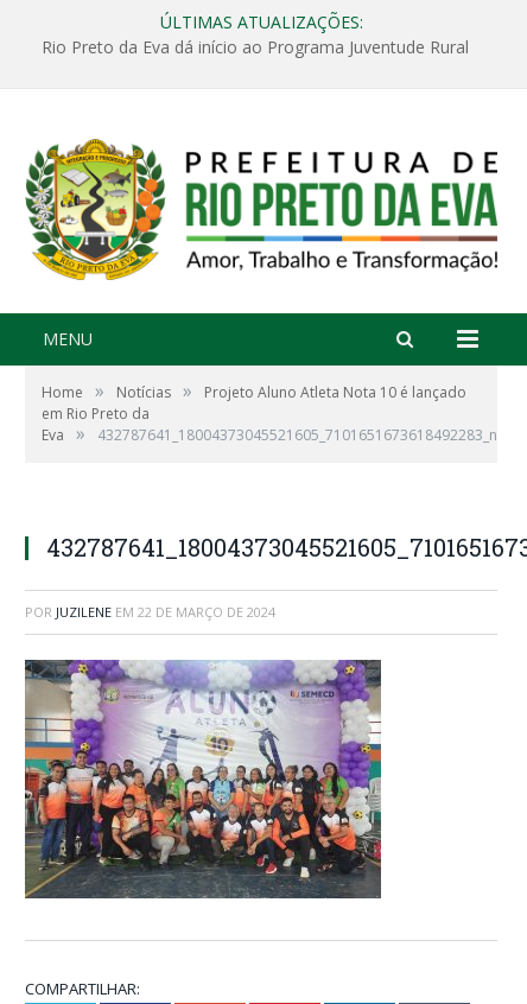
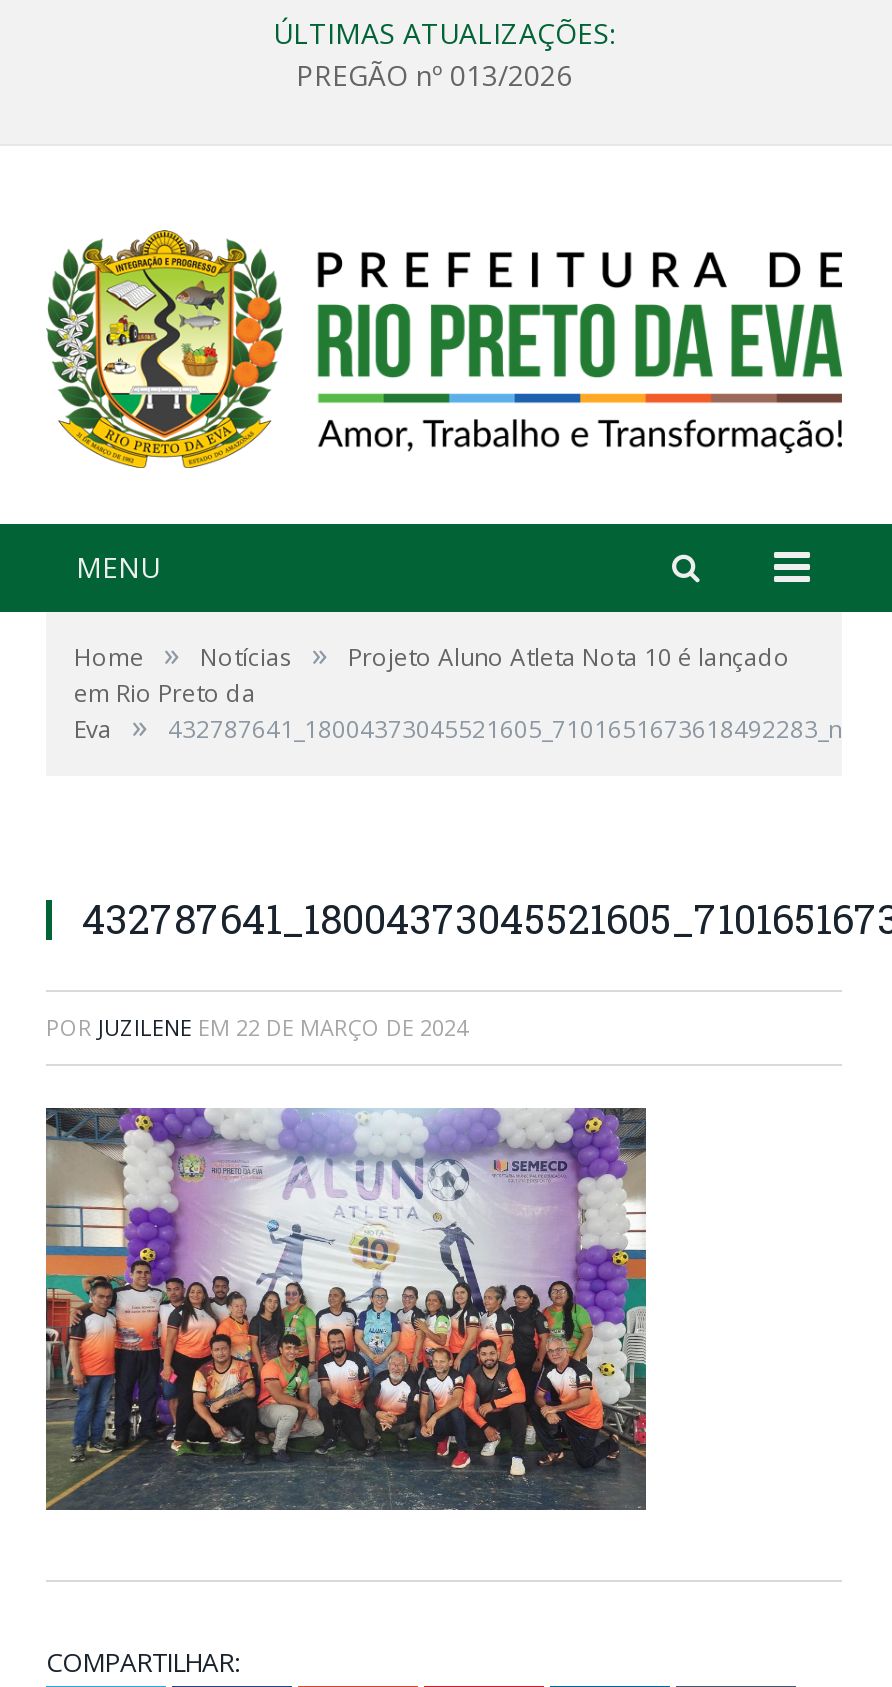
- Rio Preto da Eva dá início ao Programa Juventude Rural
+ PREGÃO nº 013/2026
